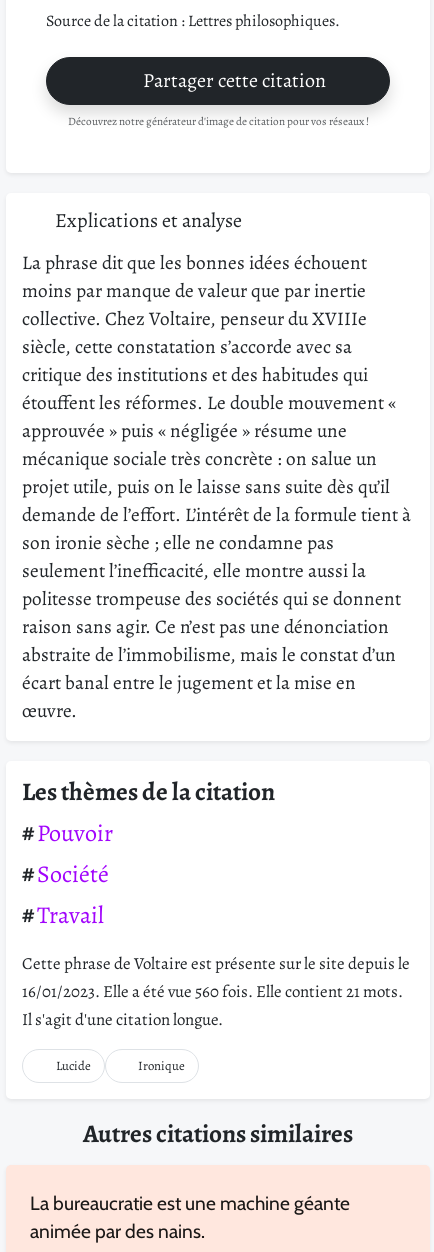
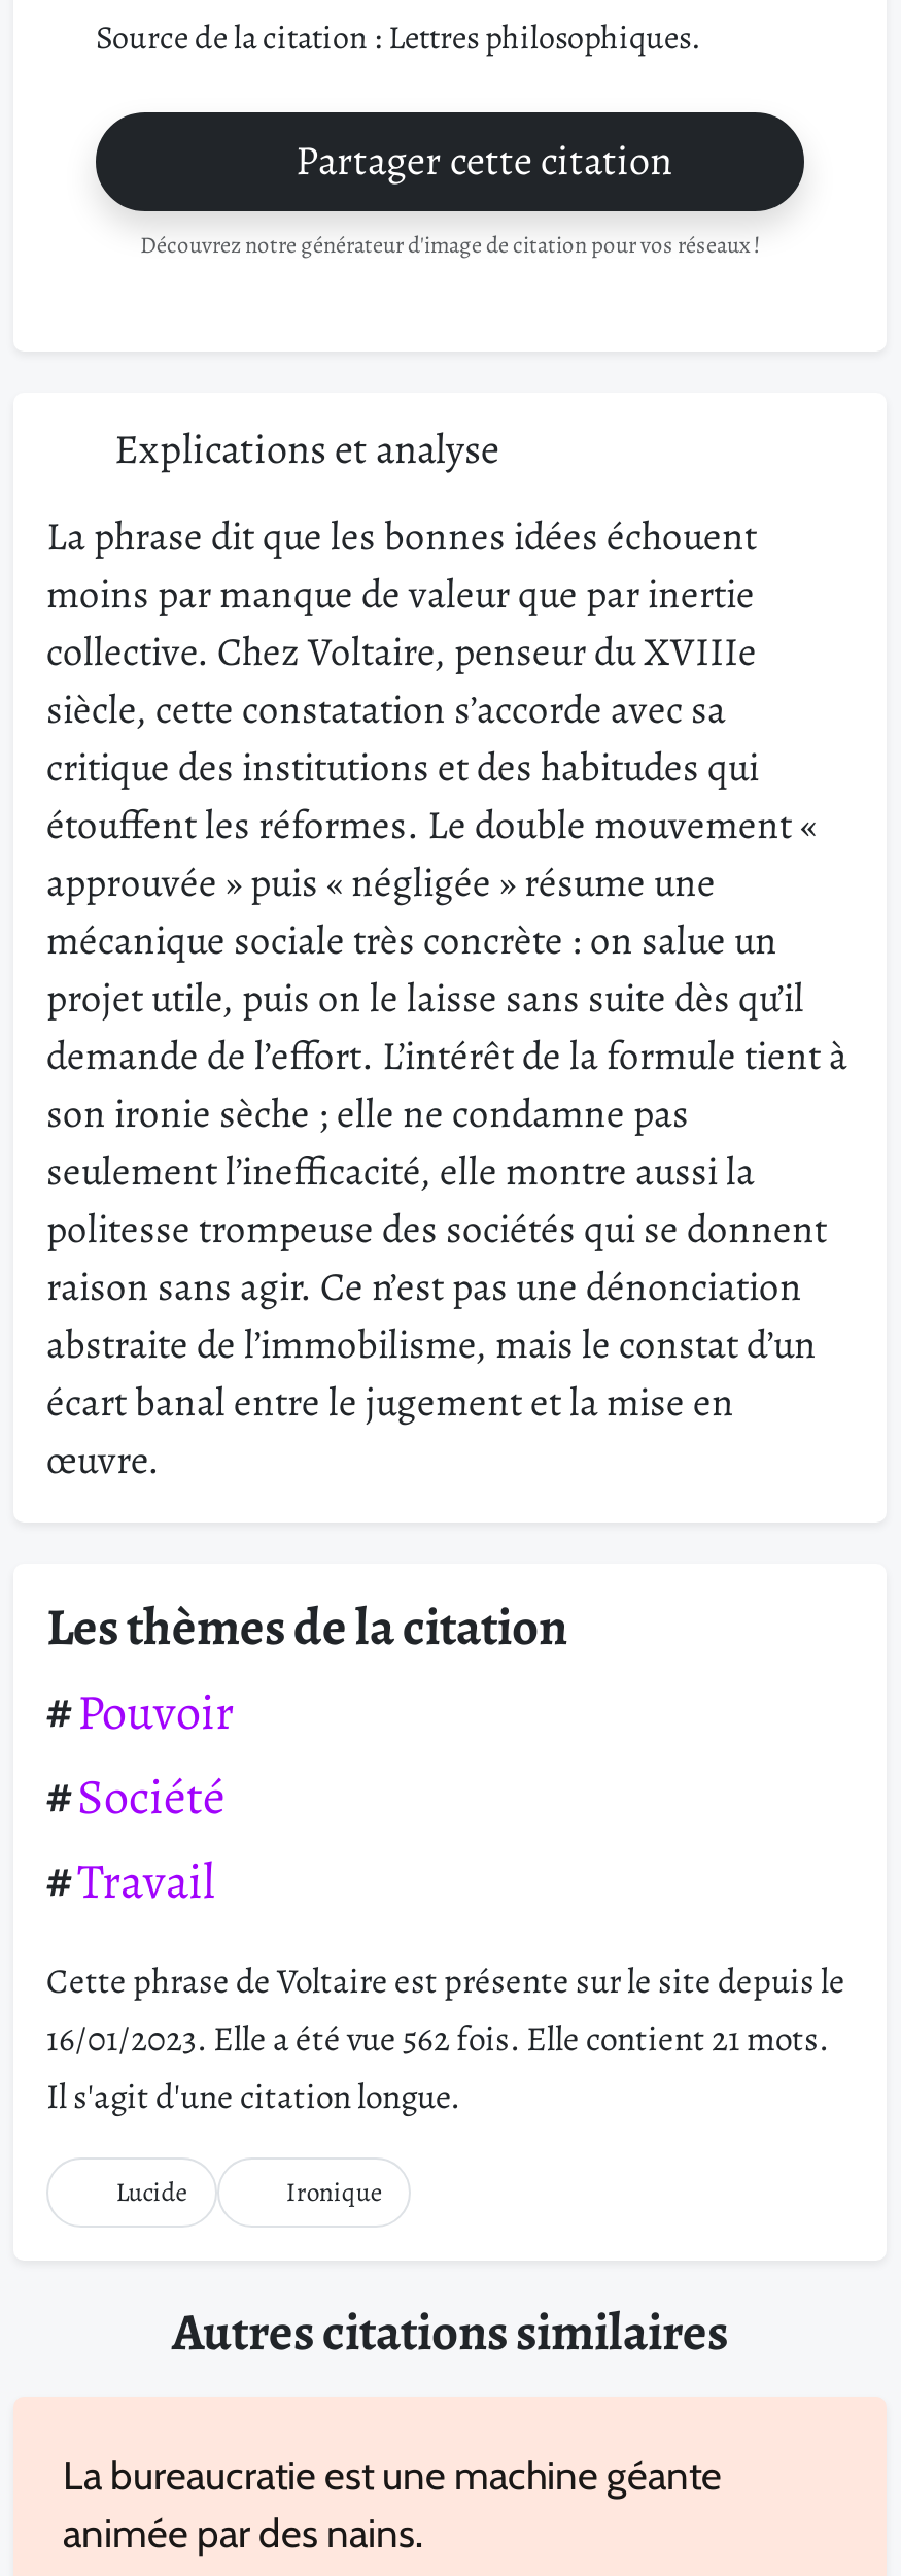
- 16/01/2023. Elle a été vue 560 fois. Elle contient 21 mots.
+ 16/01/2023. Elle a été vue 562 fois. Elle contient 21 mots.
